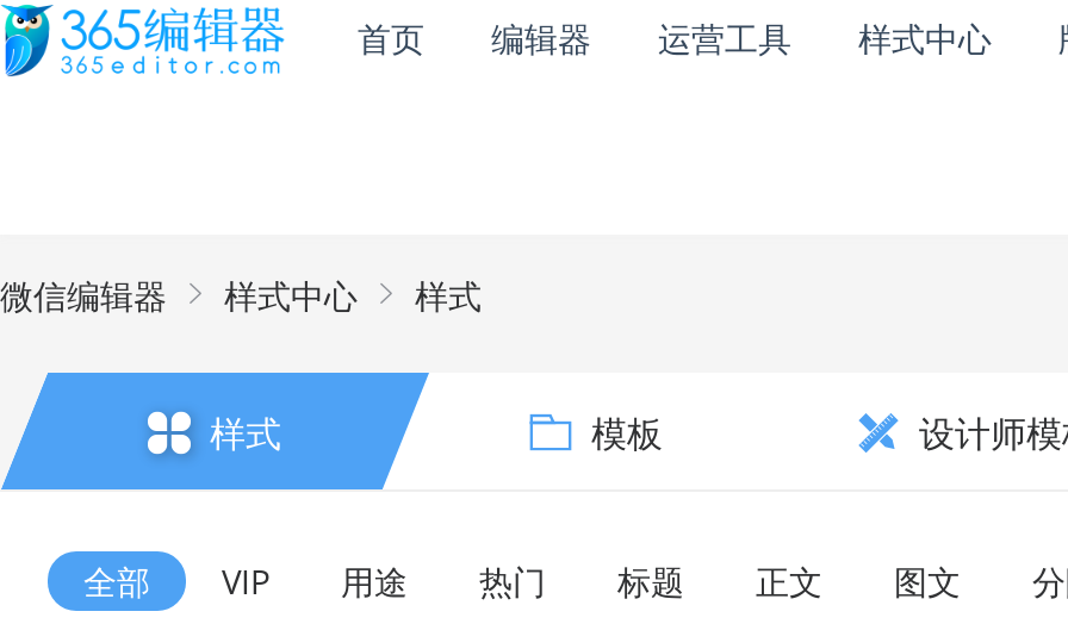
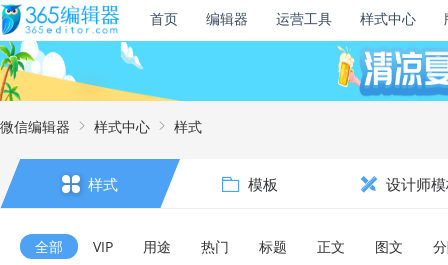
+ [image]
